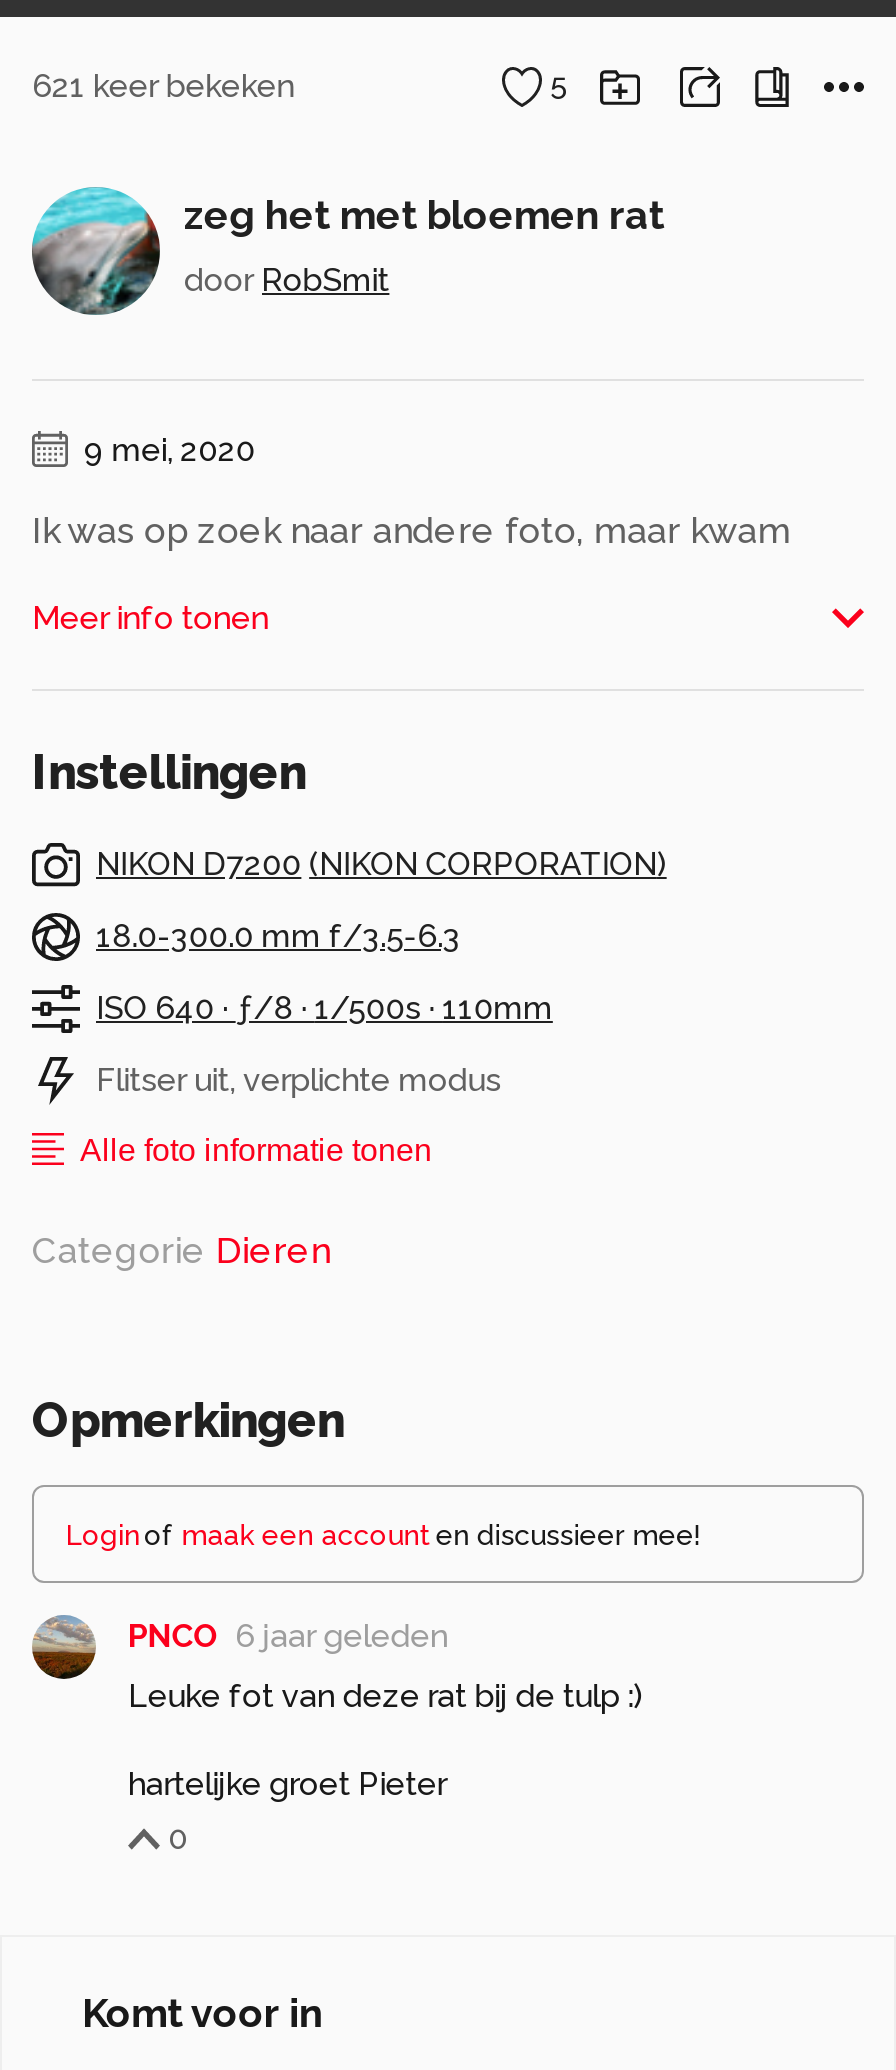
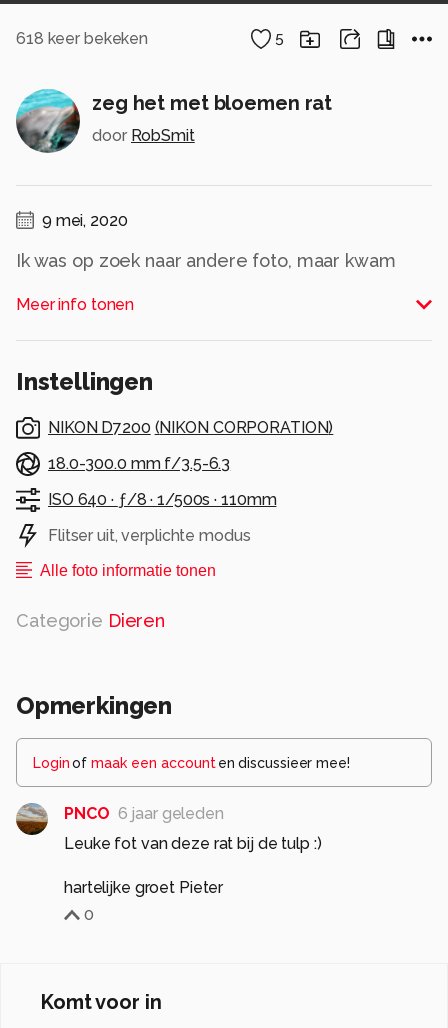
- 621 keer bekeken
+ 618 keer bekeken
